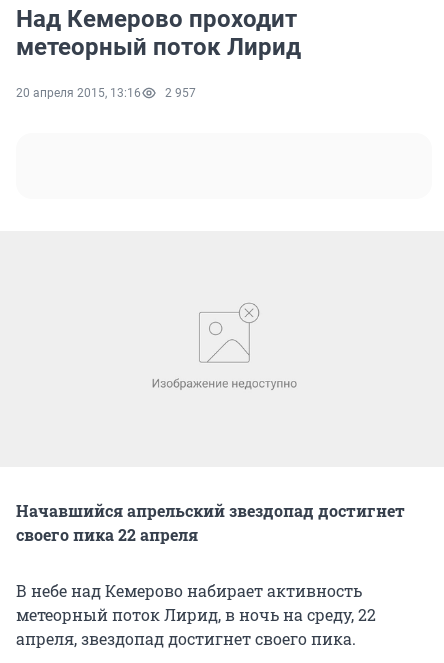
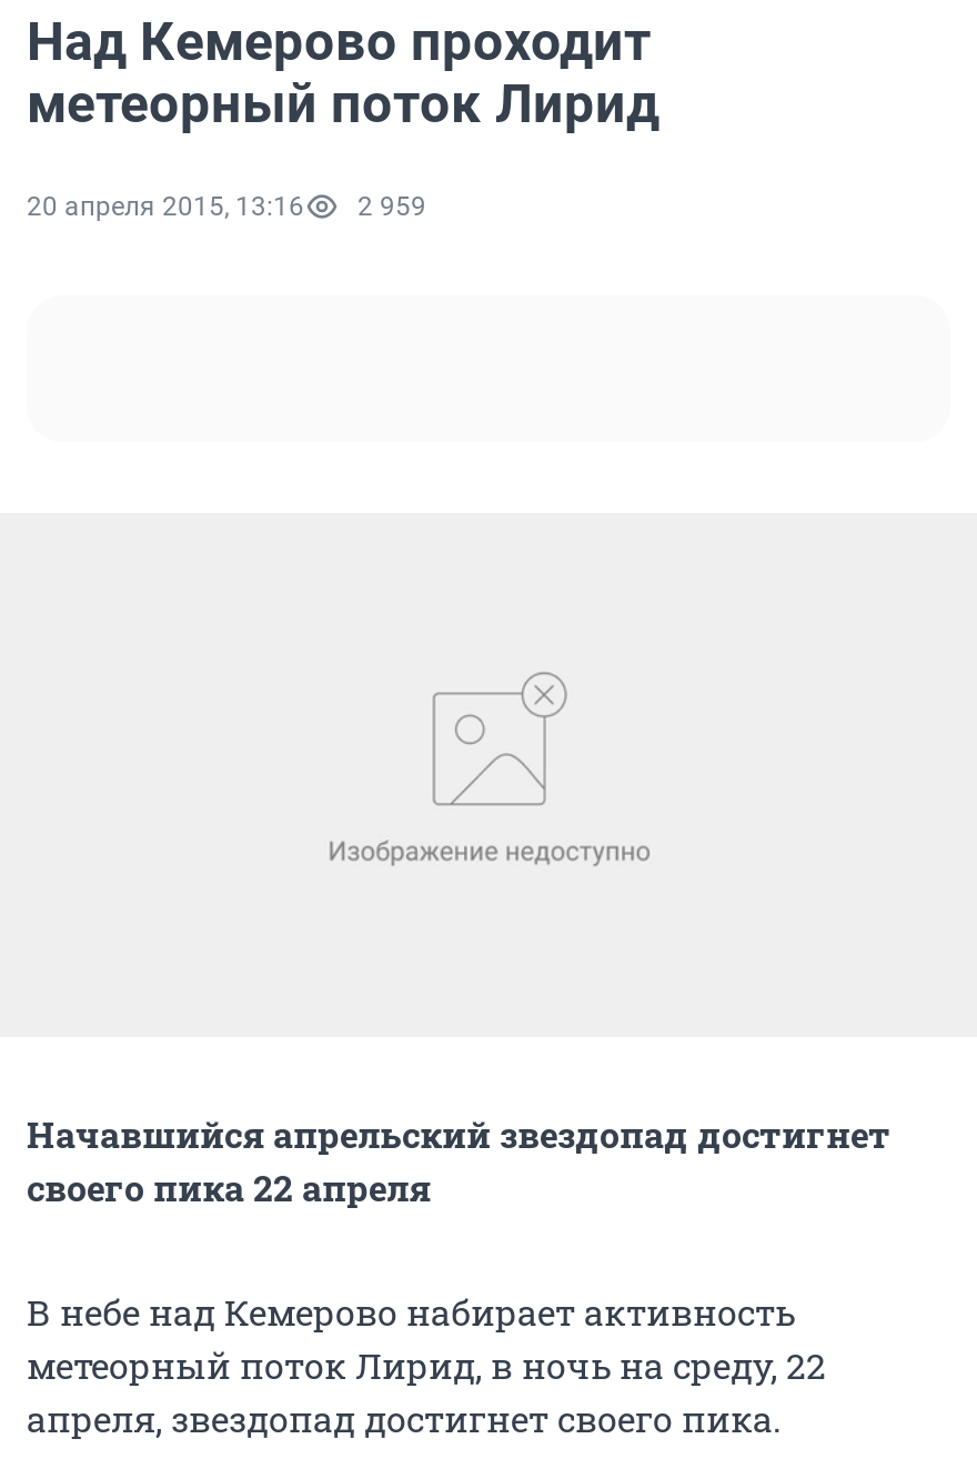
- 20 апреля 2015, 13:16 2 957
+ 20 апреля 2015, 13:16 2 959
